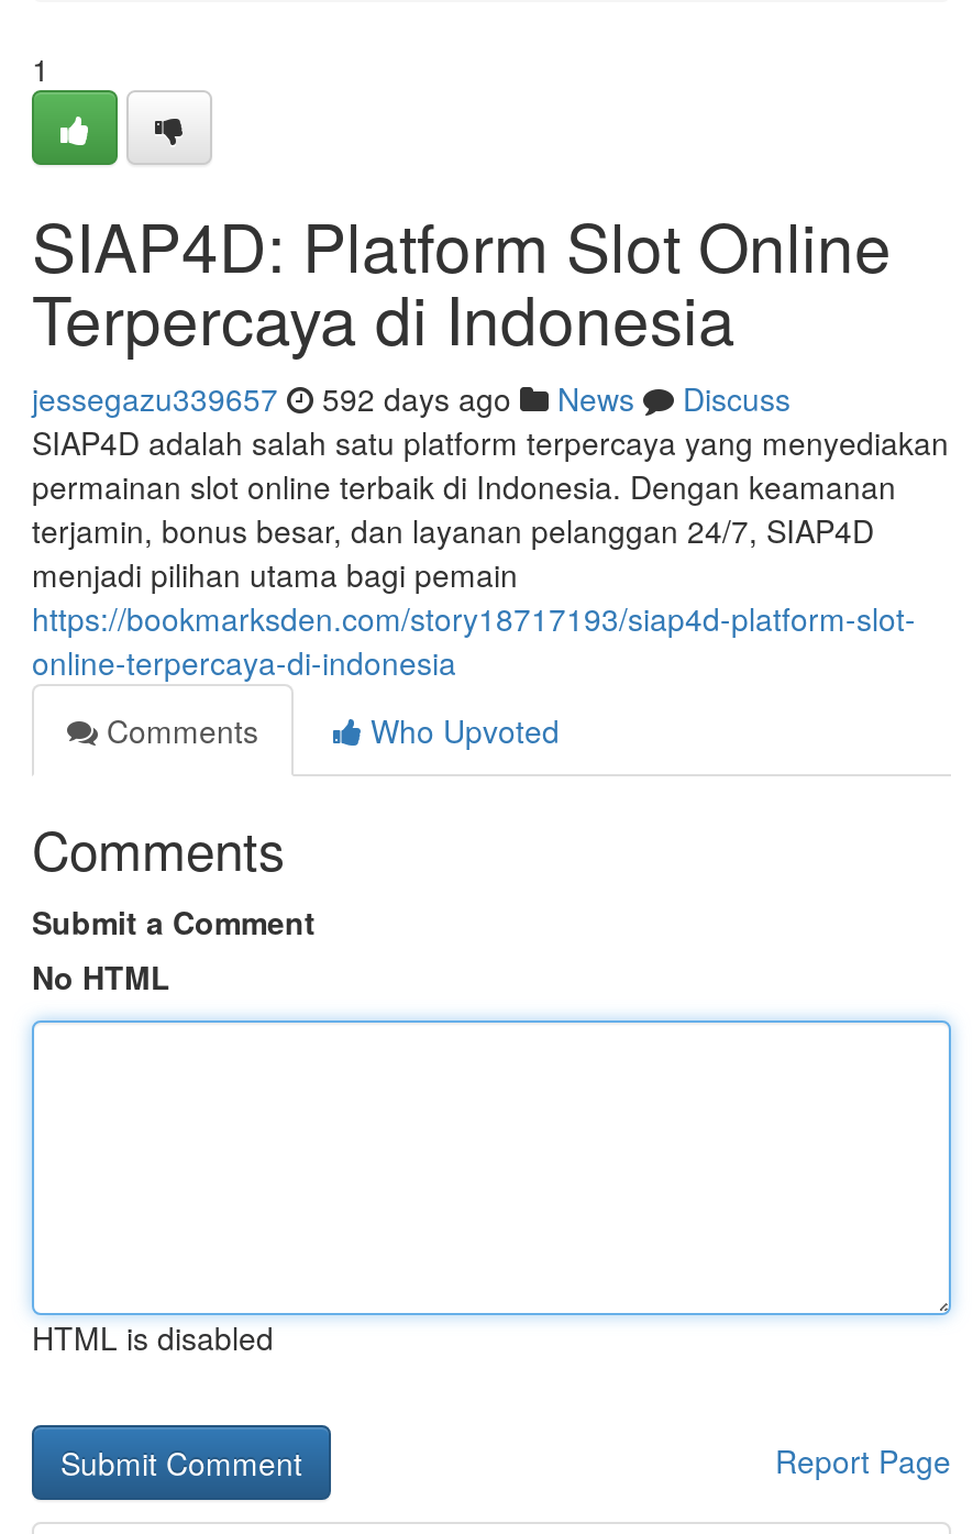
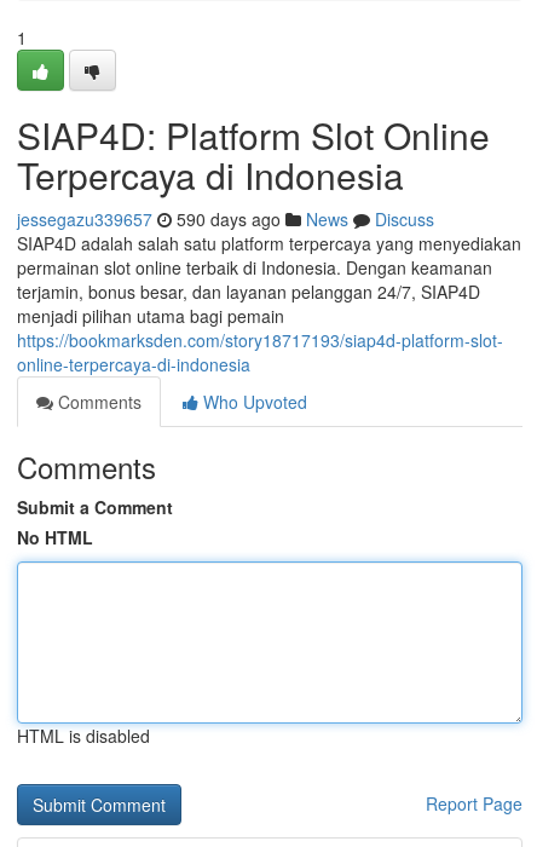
- jessegazu339657 592 days ago News Discuss
+ jessegazu339657 590 days ago News Discuss
